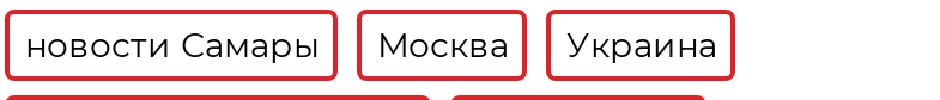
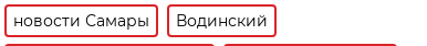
- Москва
- Украина
+ Водинский
